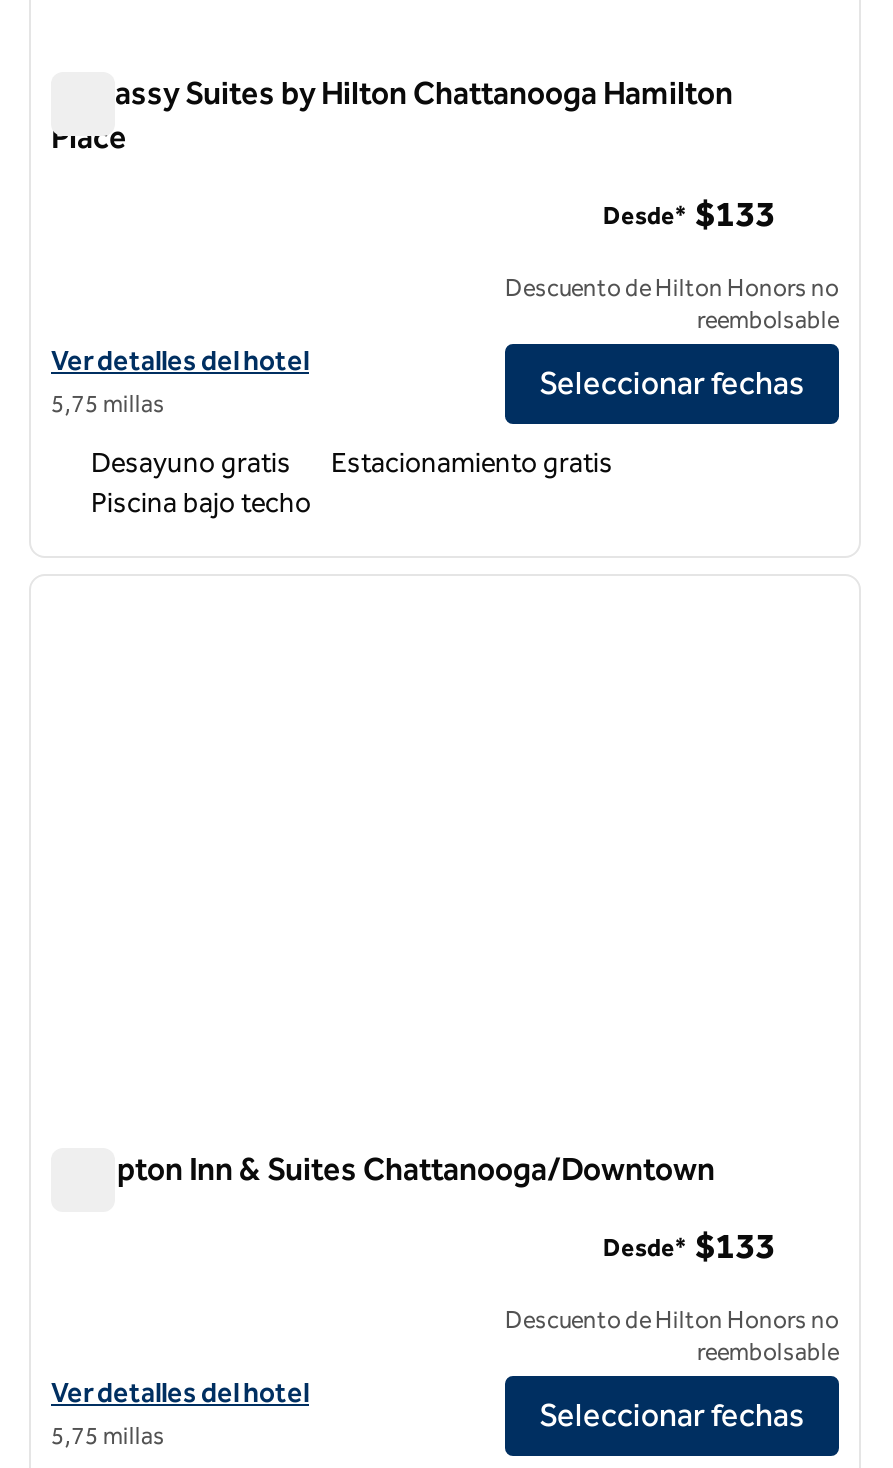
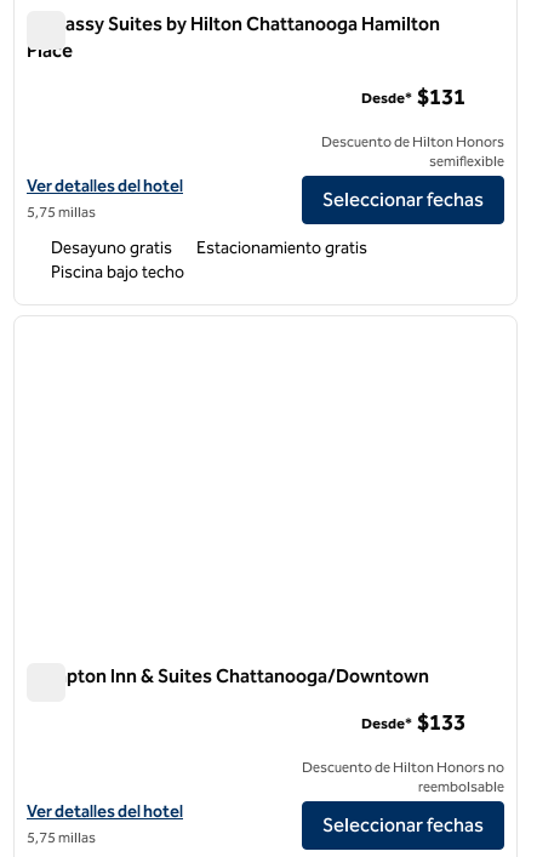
- Desde* $133
+ Desde* $131

- Descuento de Hilton Honors no
- reembolsable
+ Descuento de Hilton Honors
+ semiflexible
